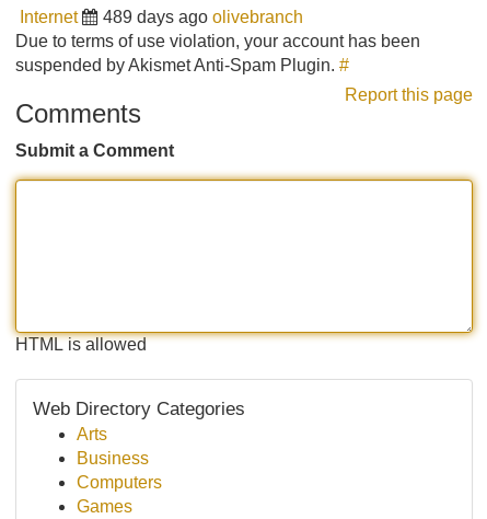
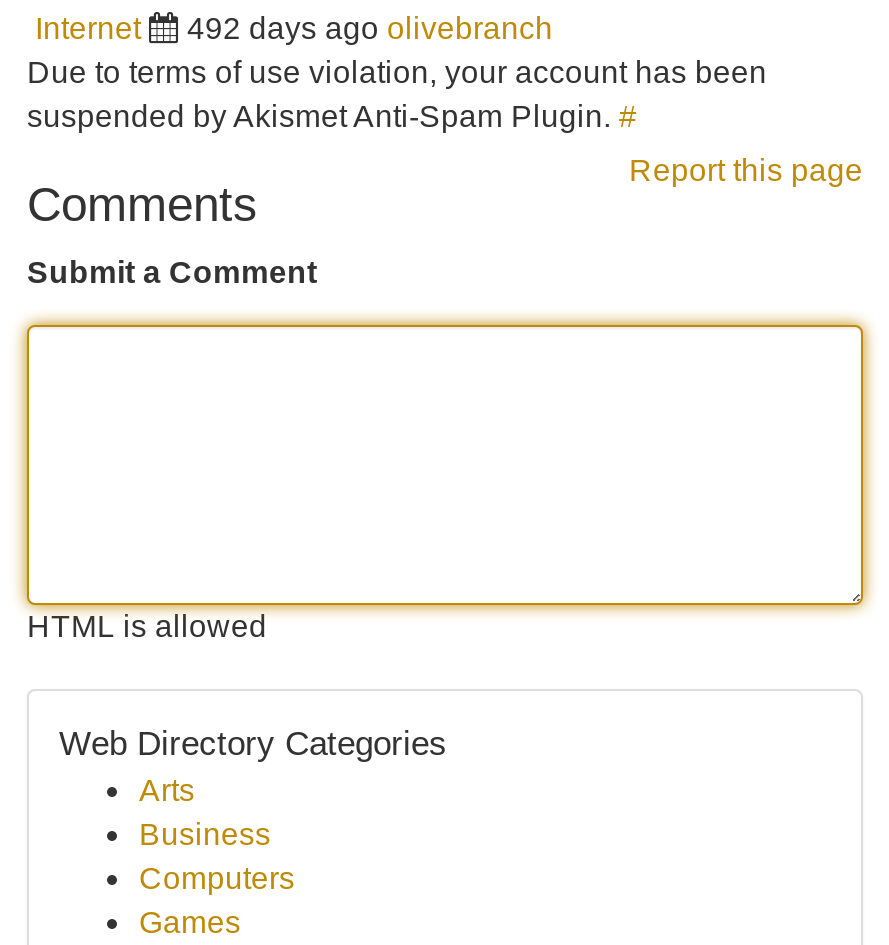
- 489 days ago olivebranch
+ 492 days ago olivebranch
